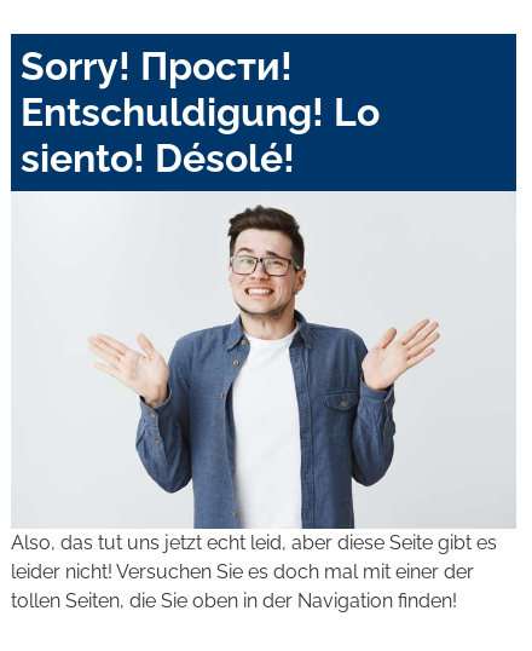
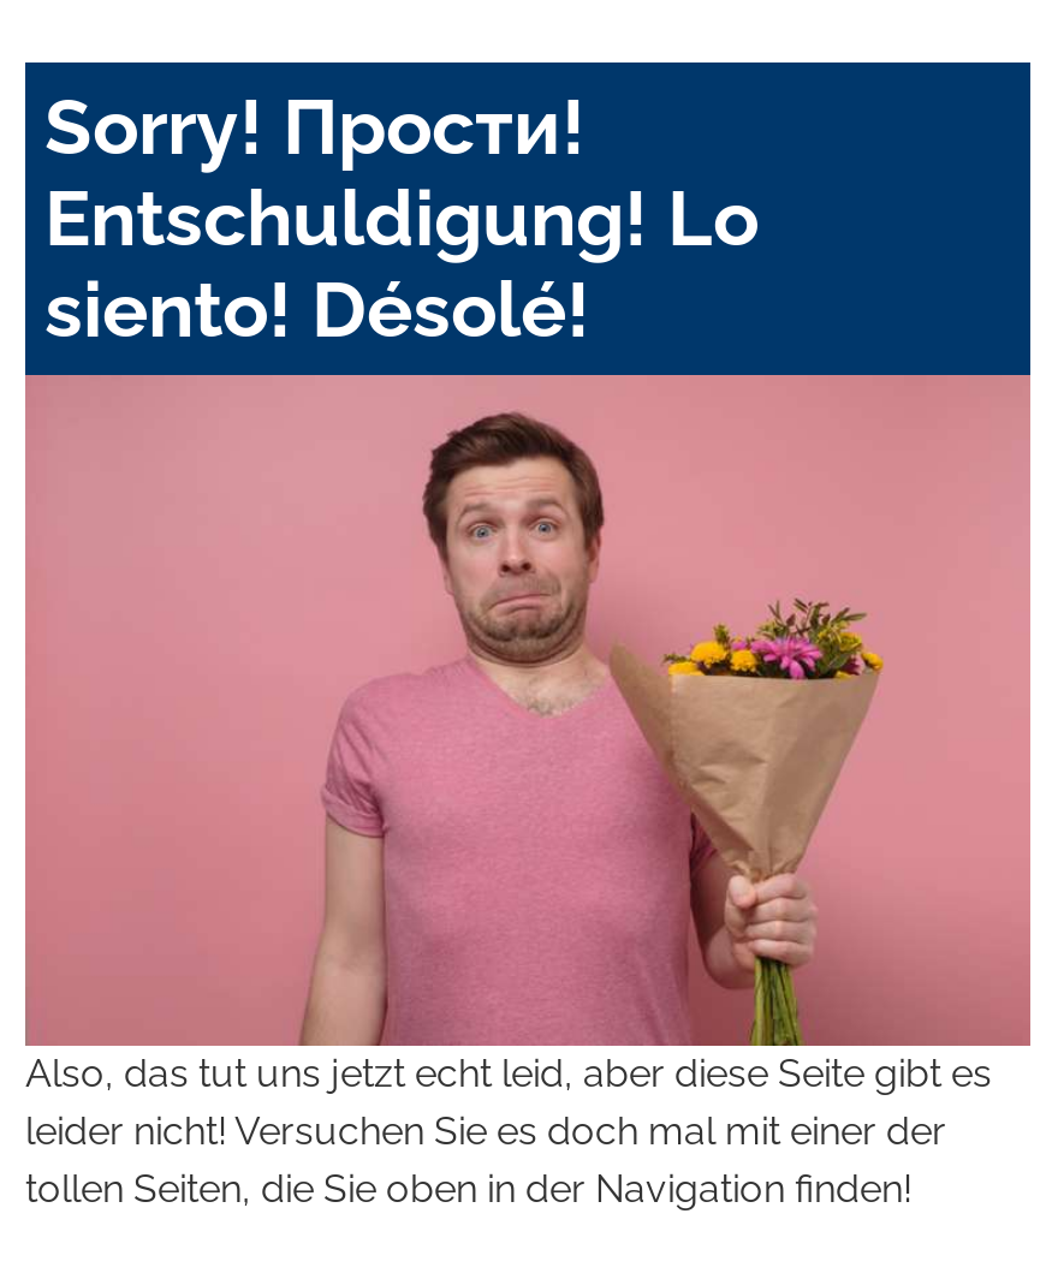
- [image]
+ [image]
